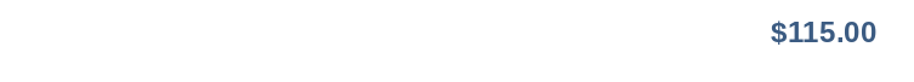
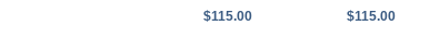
+ $115.00
